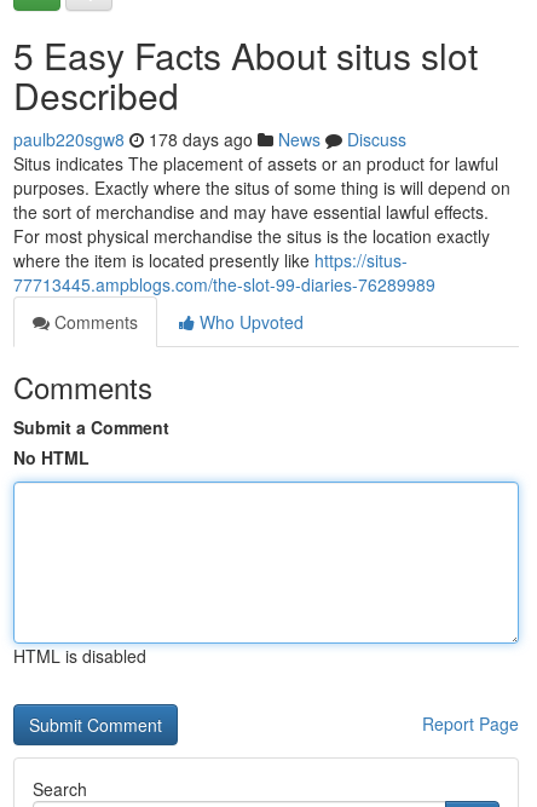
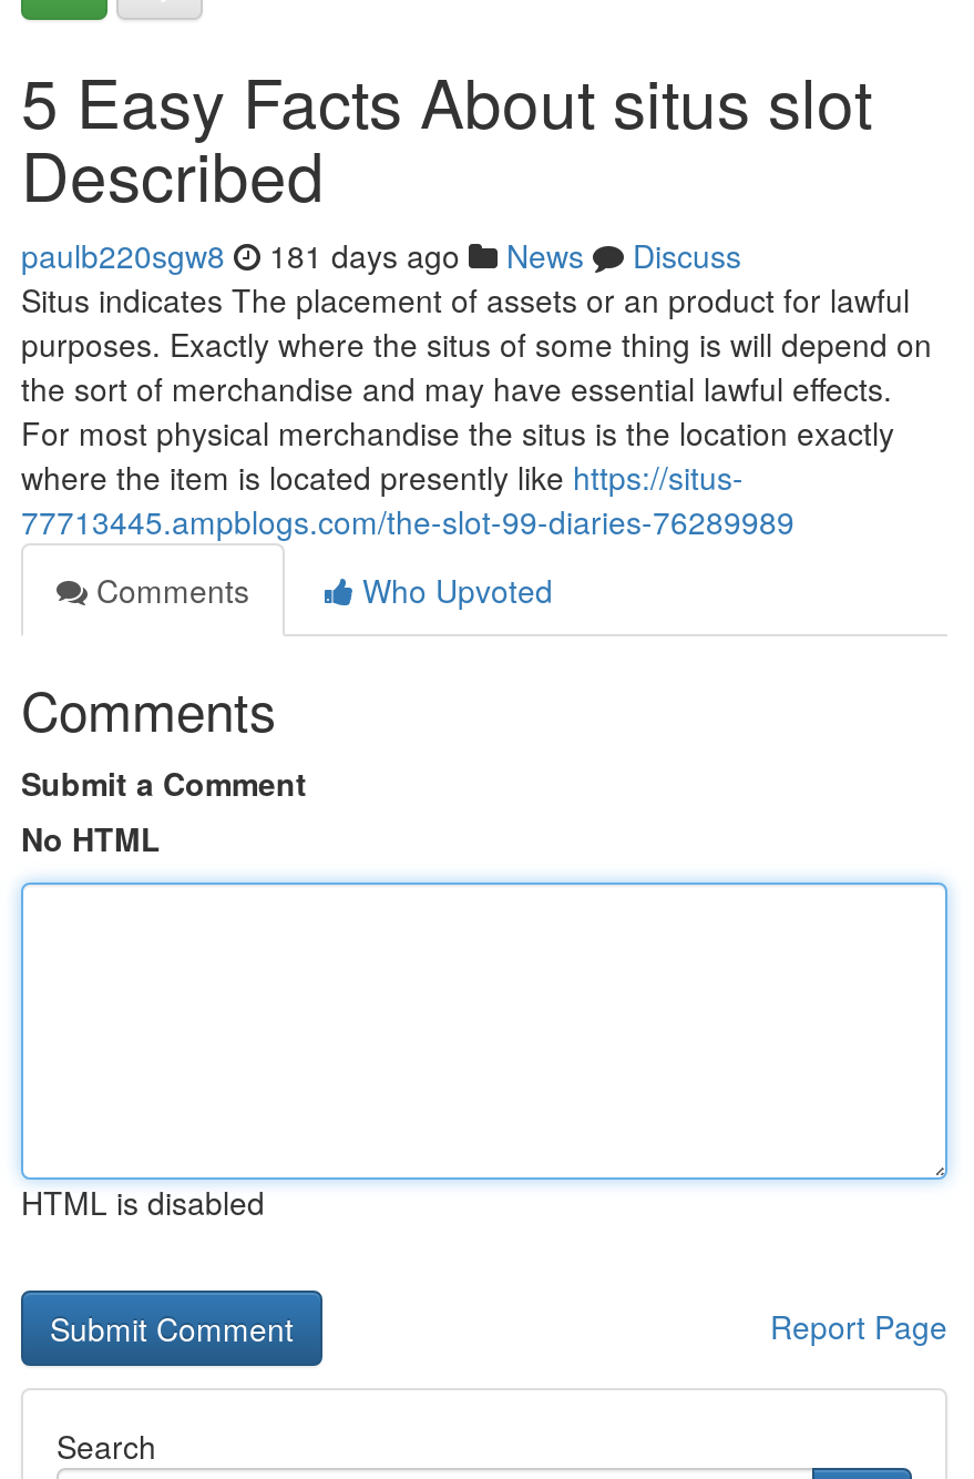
- paulb220sgw8 178 days ago News Discuss
+ paulb220sgw8 181 days ago News Discuss
